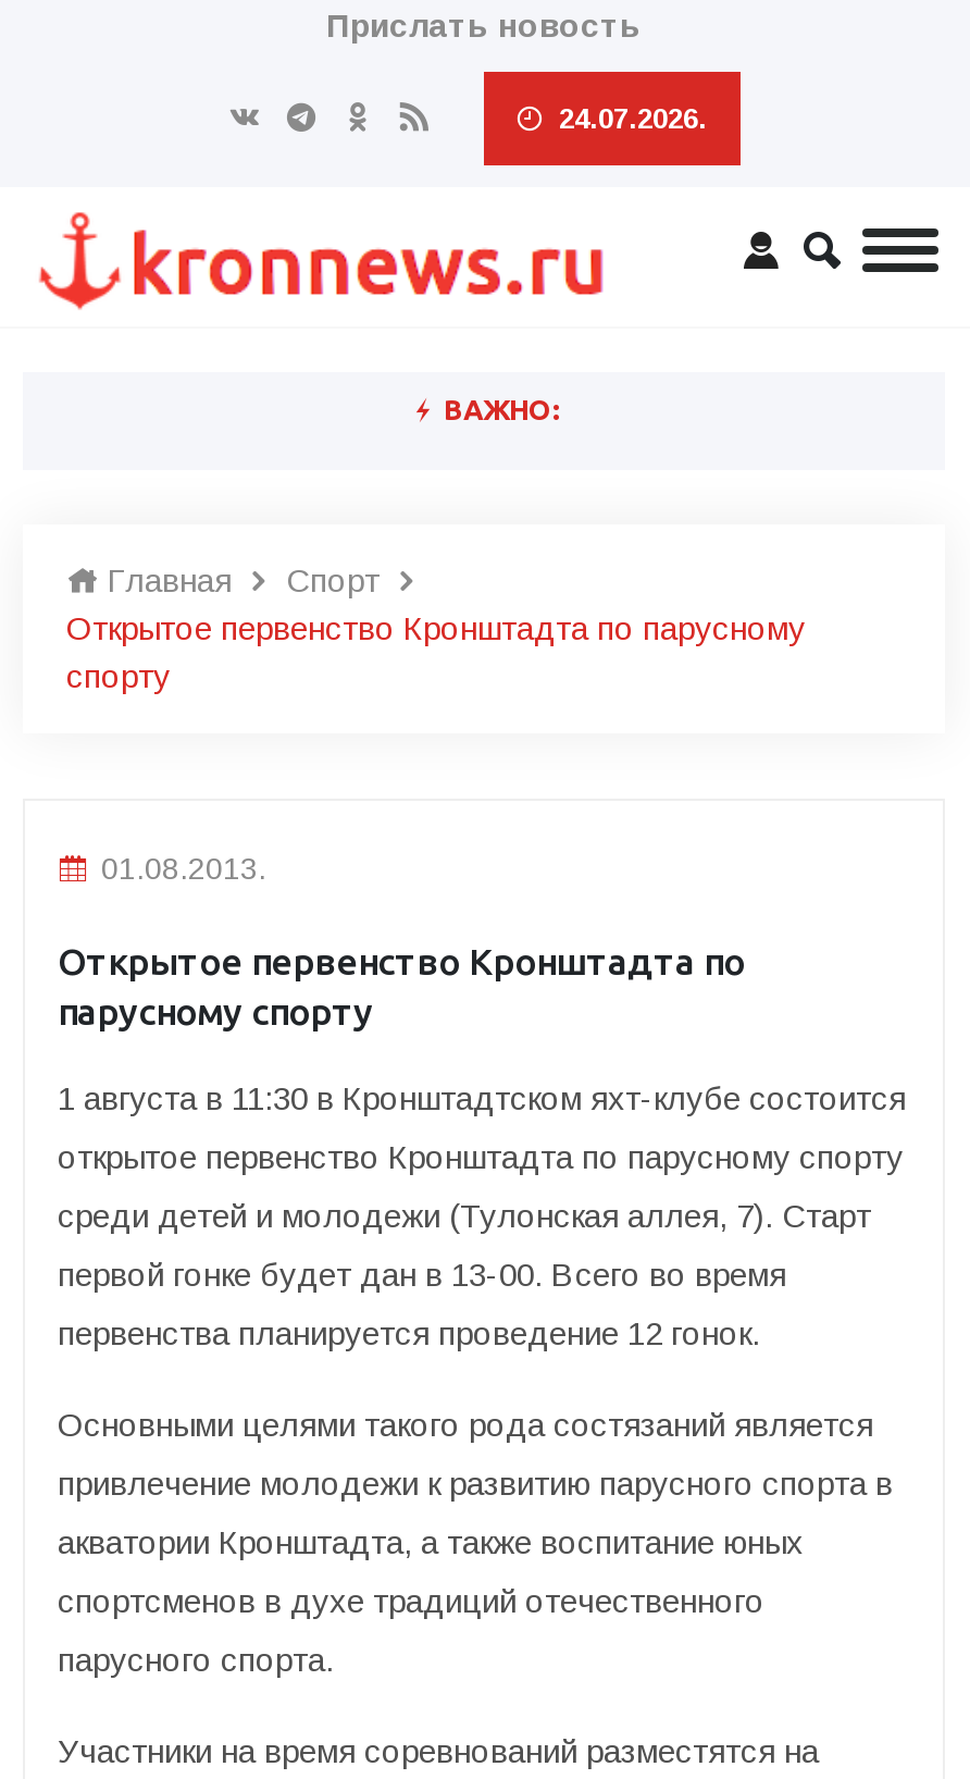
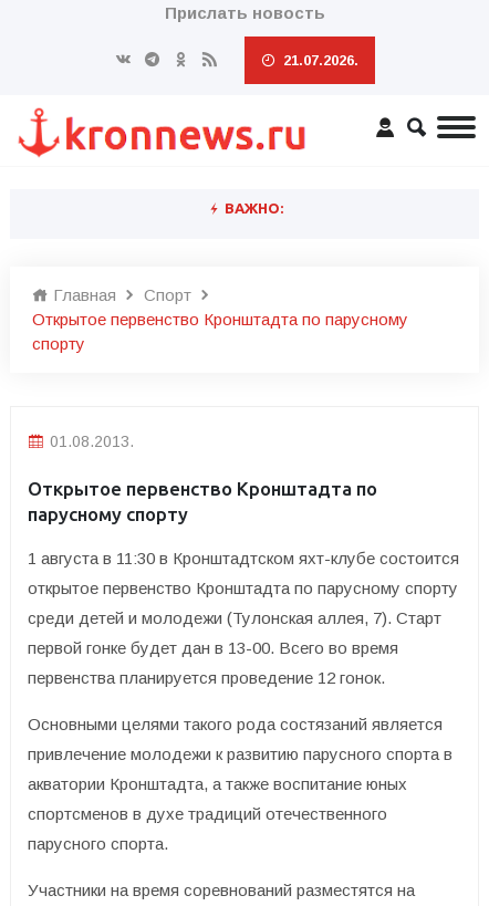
- 24.07.2026.
+ 21.07.2026.
